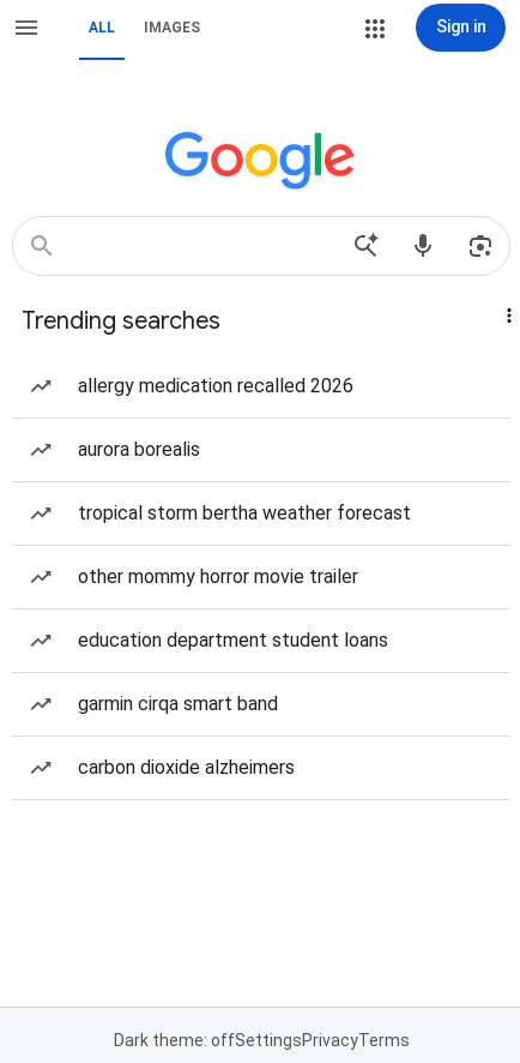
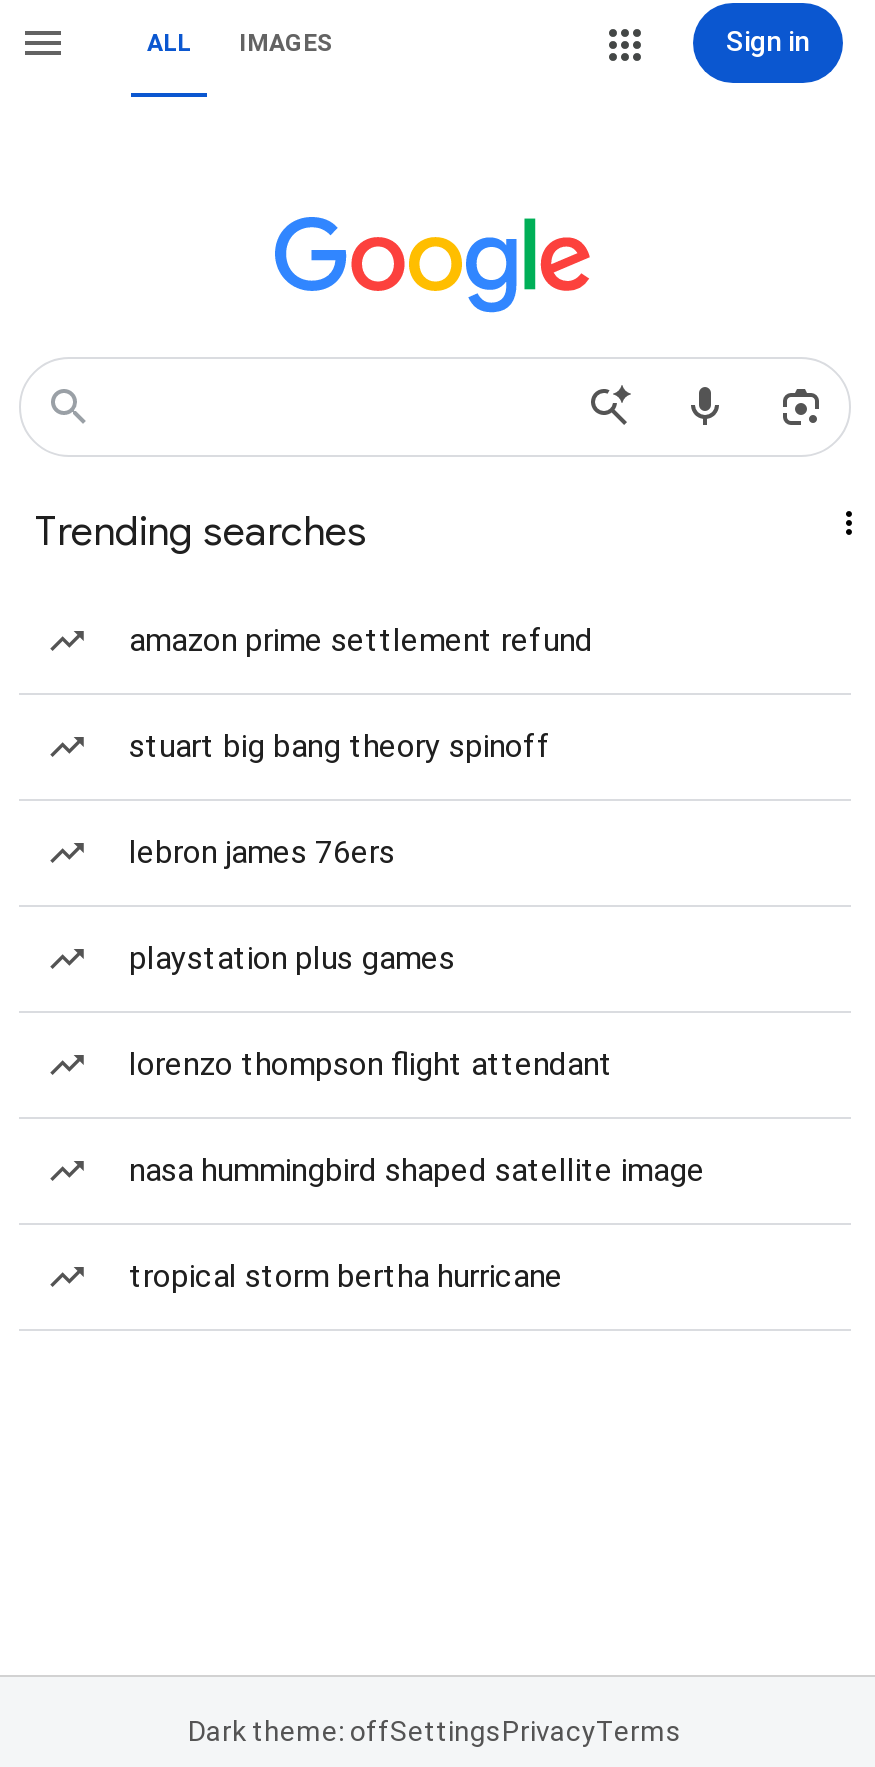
- allergy medication recalled 2026
+ amazon prime settlement refund

- aurora borealis
+ stuart big bang theory spinoff

- tropical storm bertha weather forecast
+ lebron james 76ers

- other mommy horror movie trailer
+ playstation plus games

- education department student loans
+ lorenzo thompson flight attendant

- garmin cirqa smart band
+ nasa hummingbird shaped satellite image

- carbon dioxide alzheimers
+ tropical storm bertha hurricane
